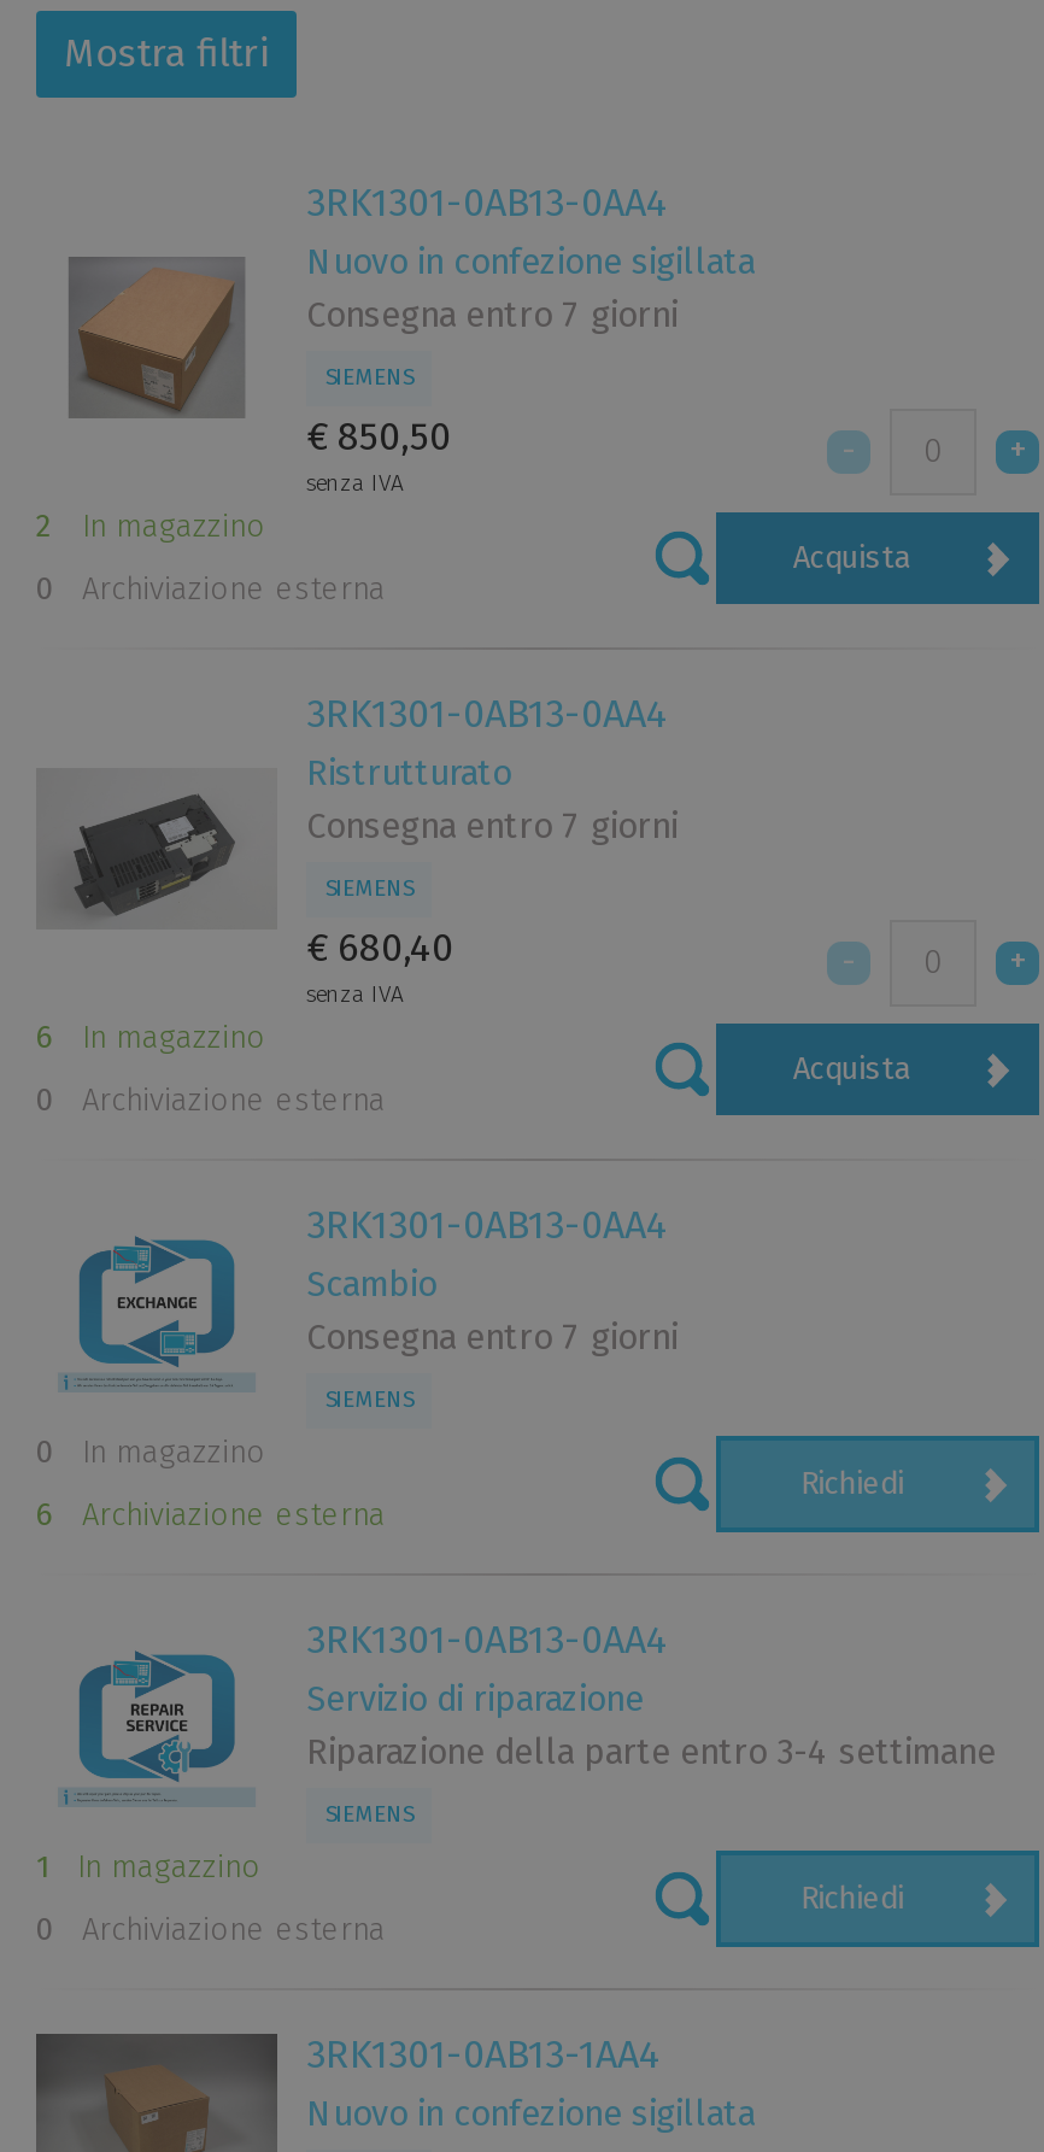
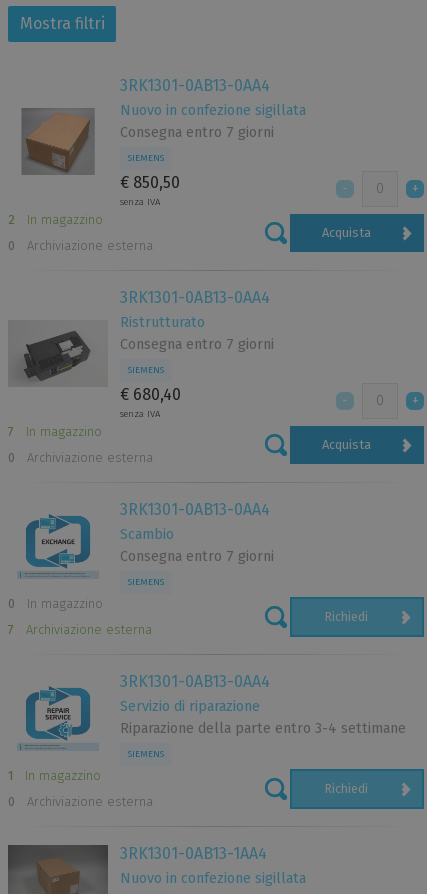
- 6 In magazzino
+ 7 In magazzino

- 6 Archiviazione esterna
+ 7 Archiviazione esterna
